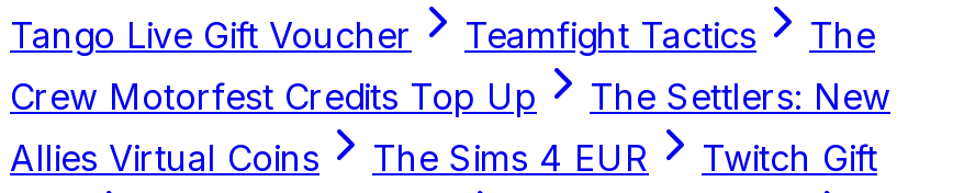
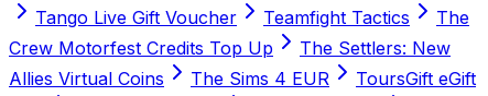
- Twitch Gift
+ ToursGift eGift
